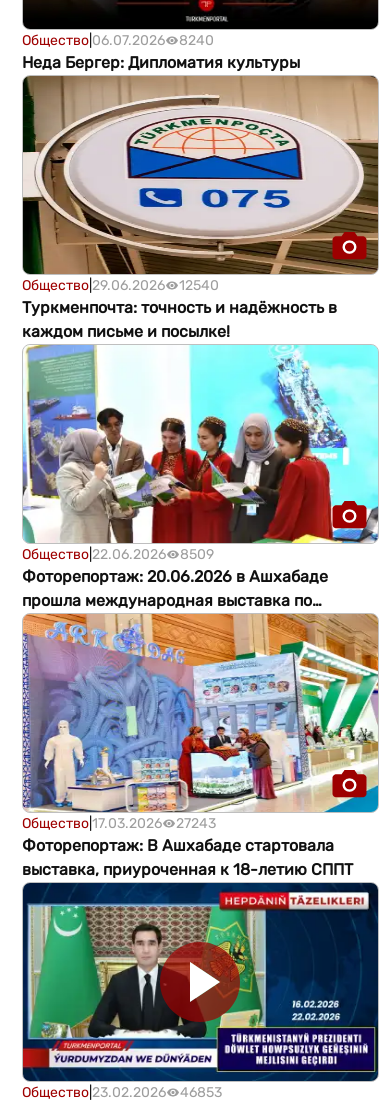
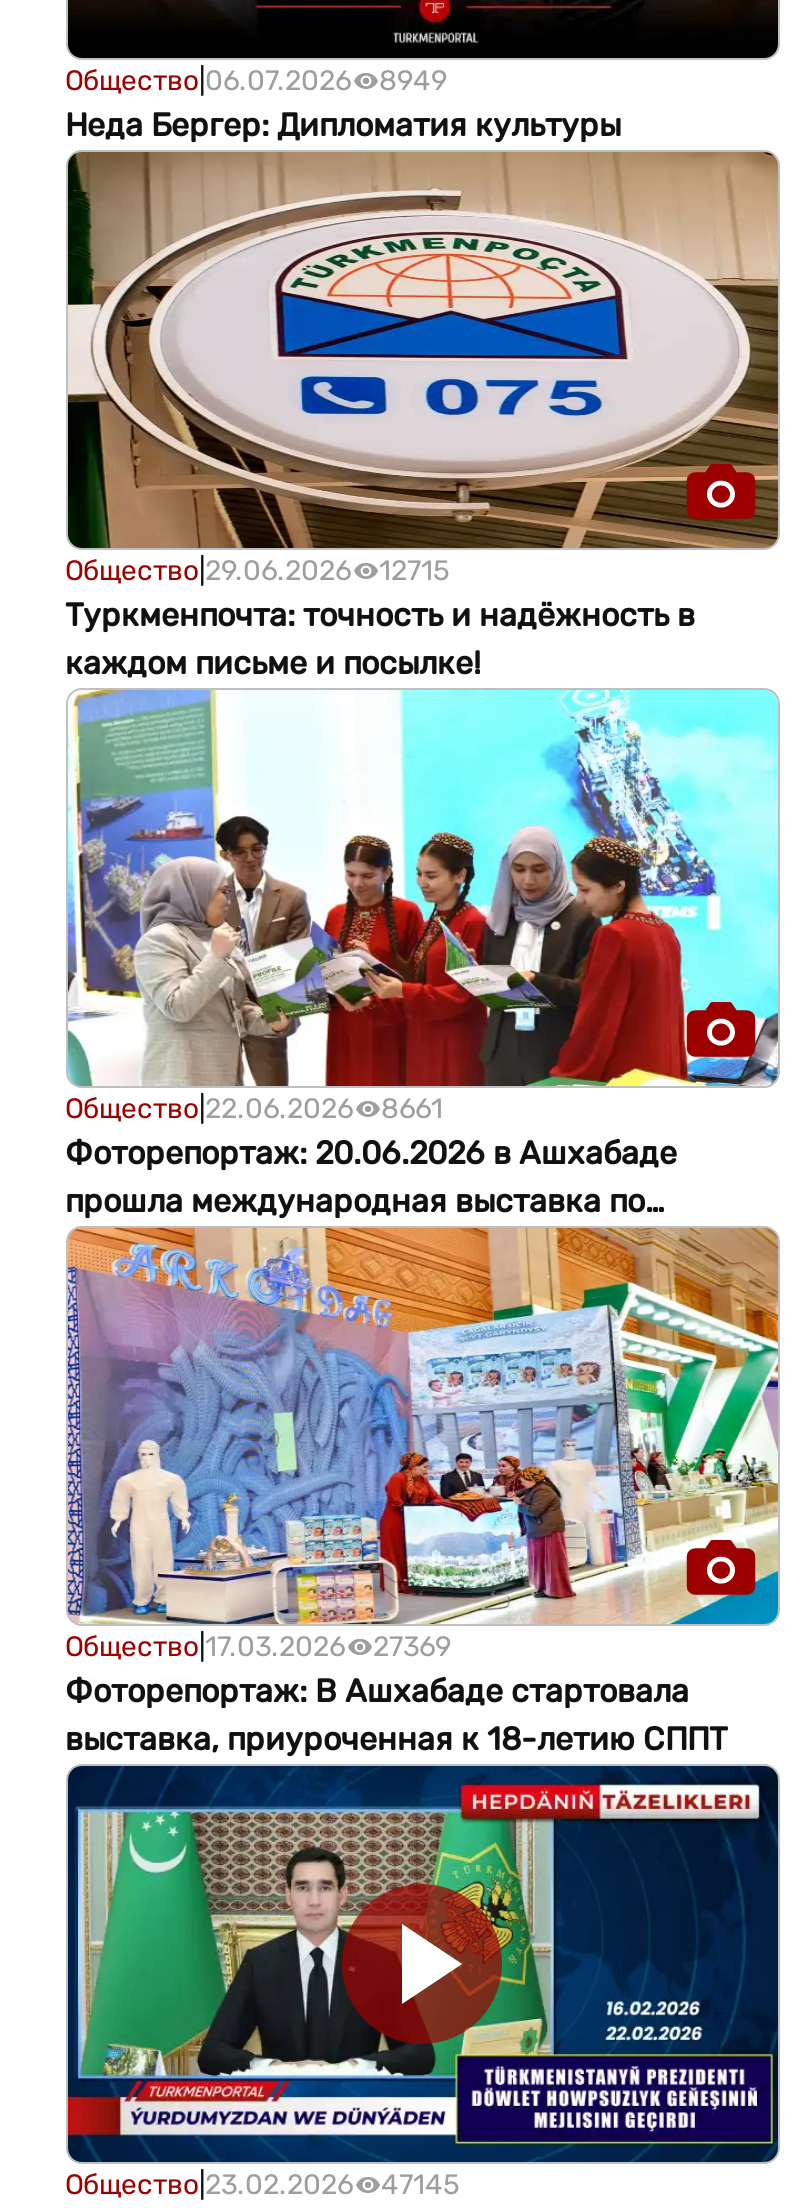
- 8240
+ 8949

- 12540
+ 12715

- 8509
+ 8661

- 27243
+ 27369

- 46853
+ 47145
